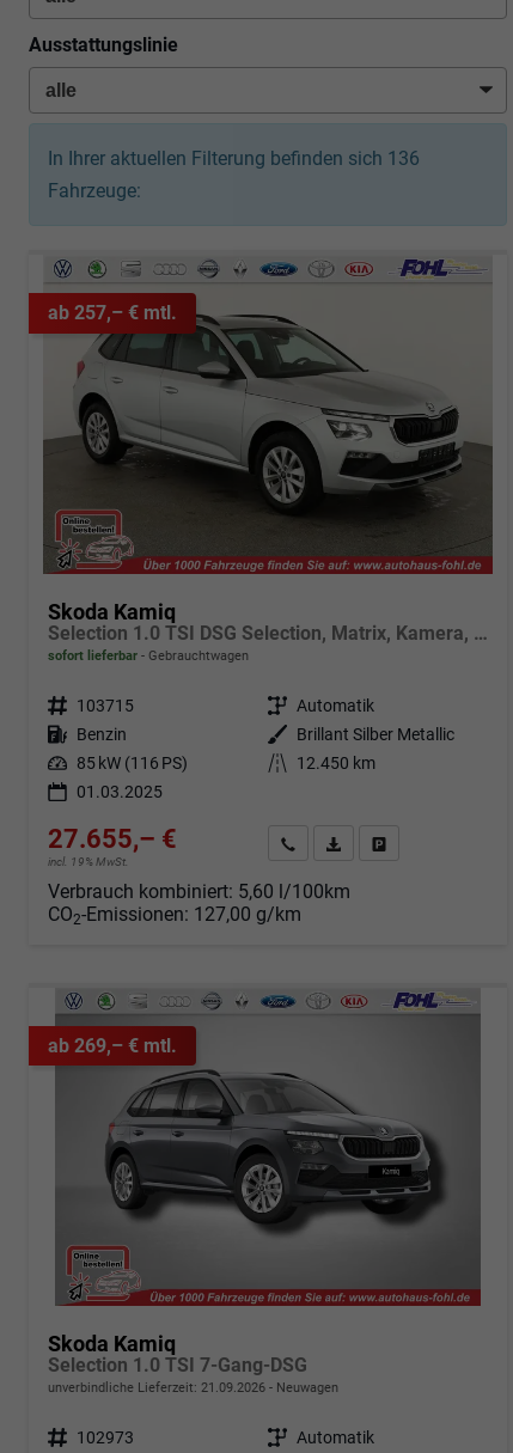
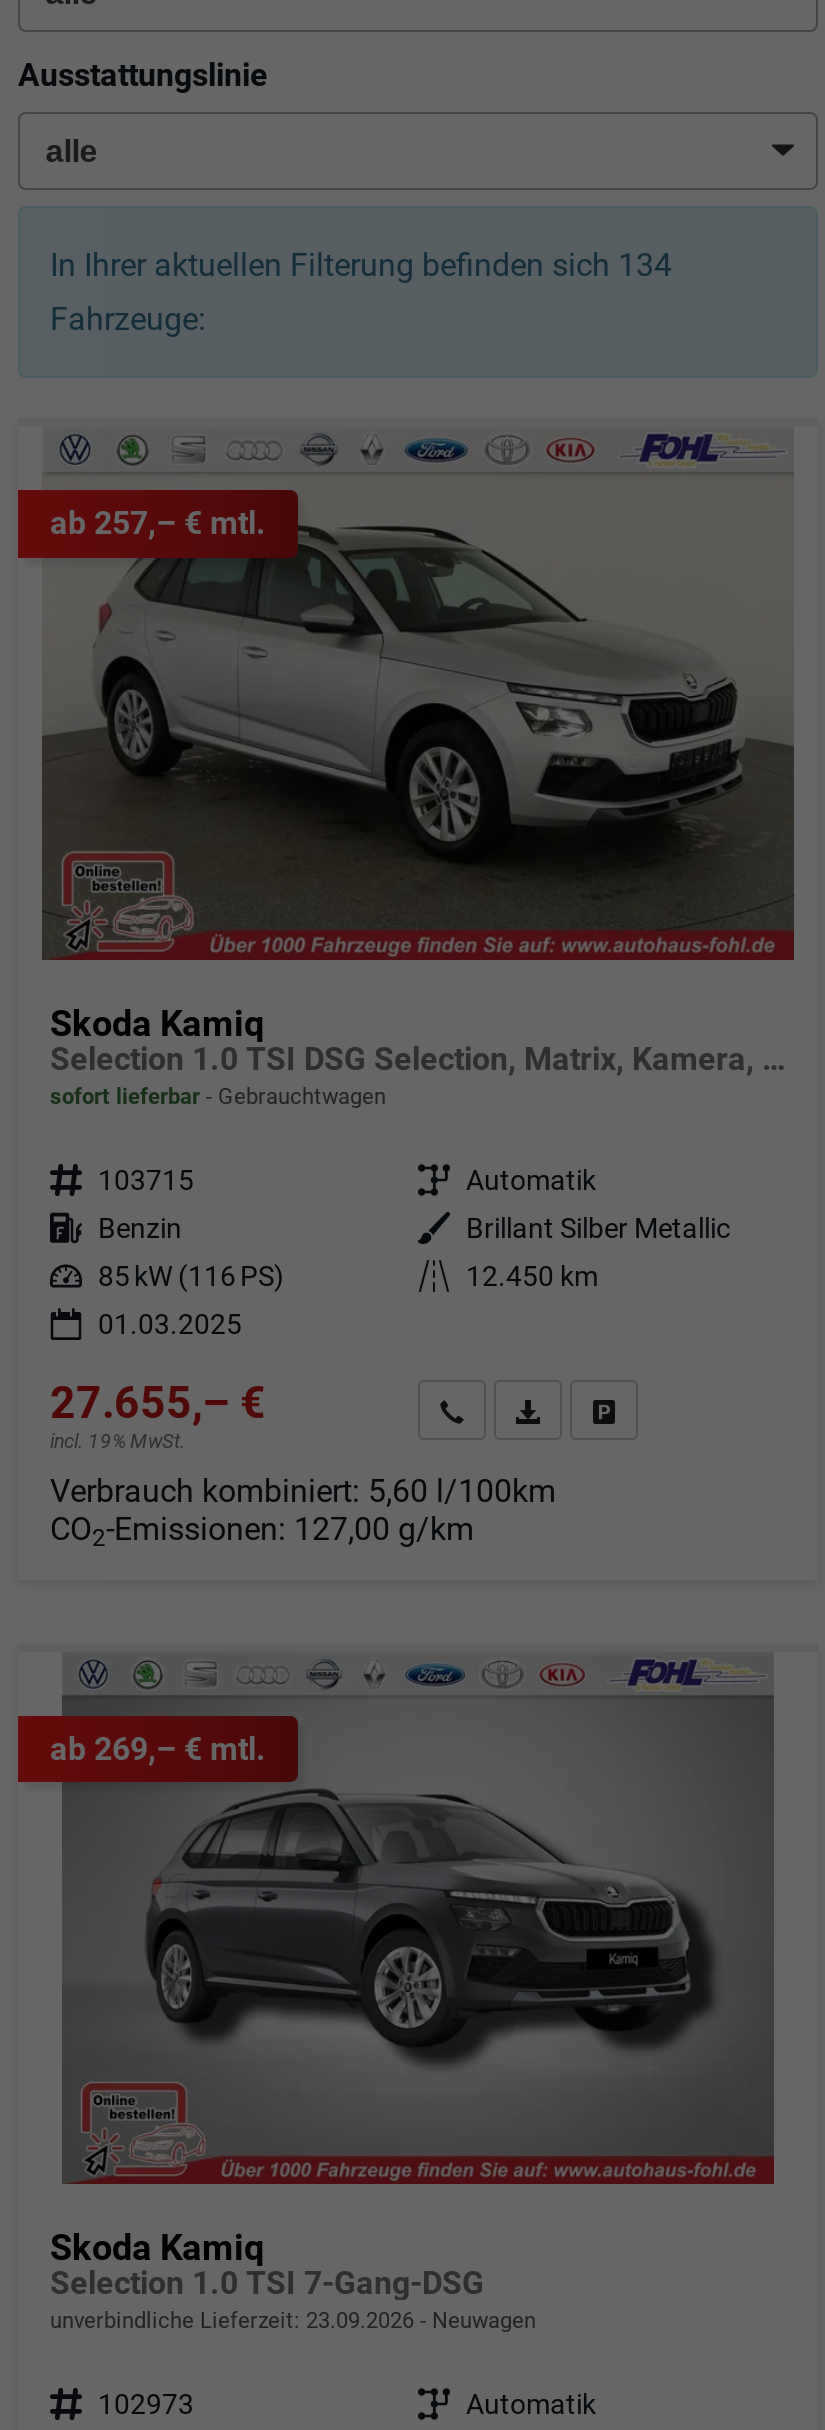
- In Ihrer aktuellen Filterung befinden sich 136
+ In Ihrer aktuellen Filterung befinden sich 134

- unverbindliche Lieferzeit: 21.09.2026 Neuwagen
+ unverbindliche Lieferzeit: 23.09.2026 Neuwagen
